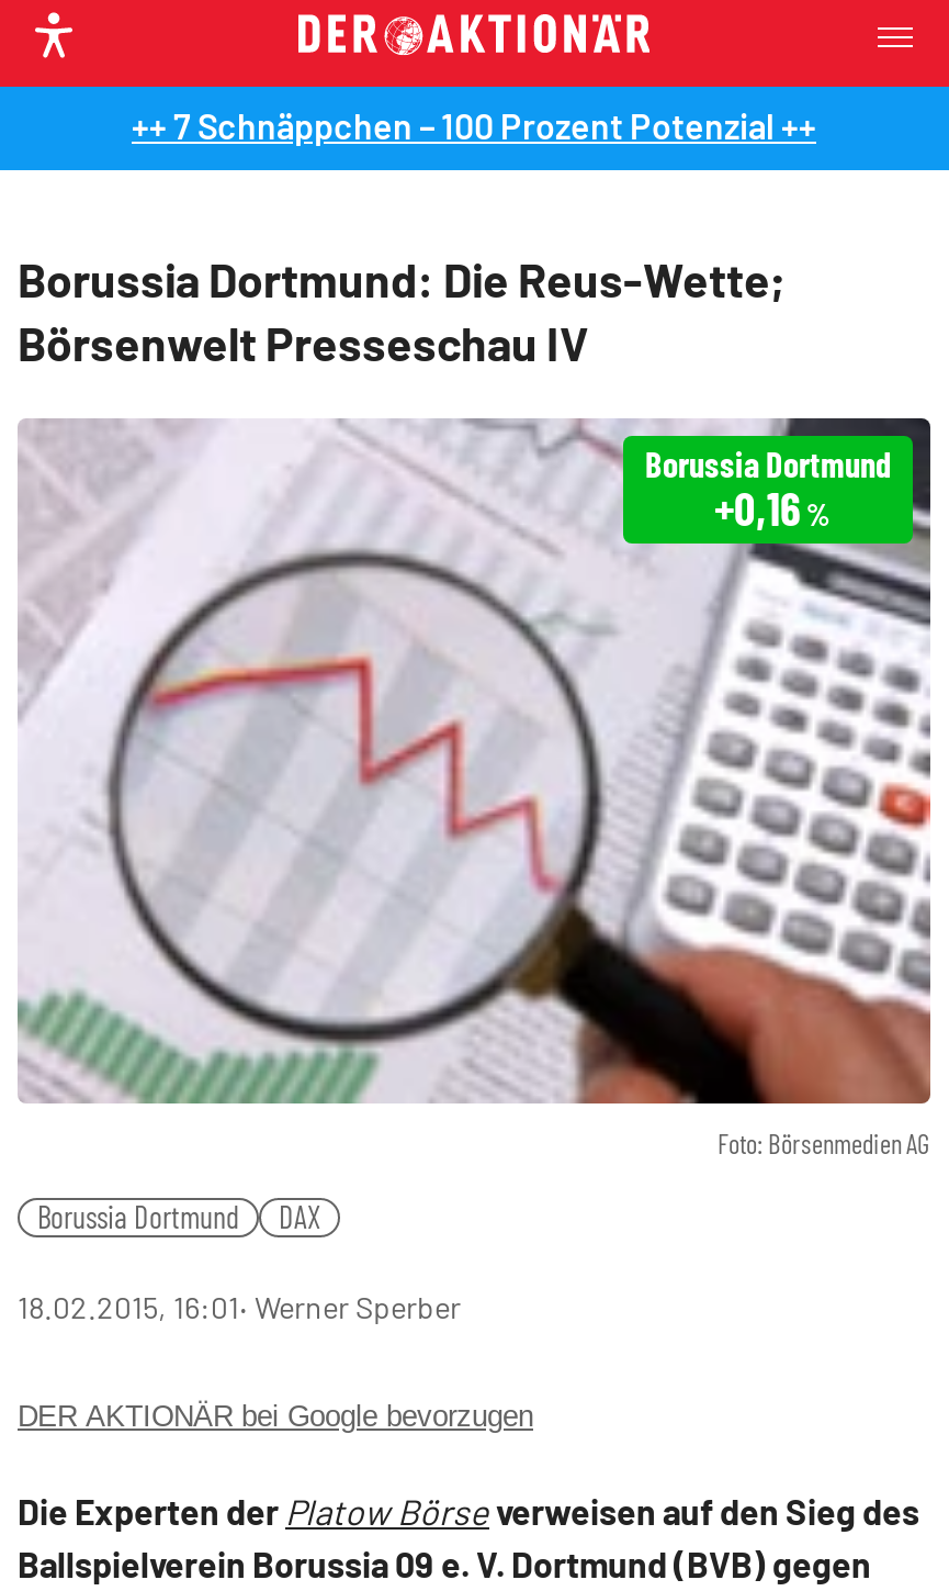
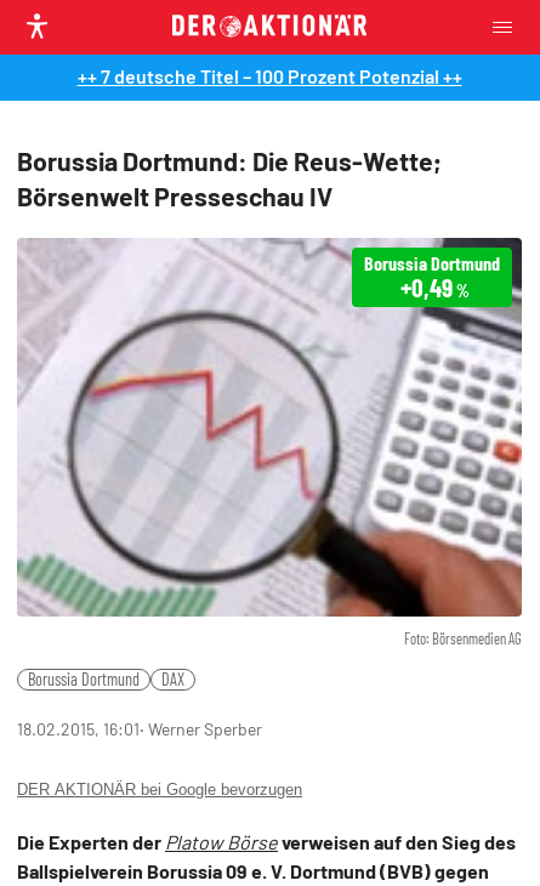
- ++ 7 Schnäppchen – 100 Prozent Potenzial ++
+ ++ 7 deutsche Titel – 100 Prozent Potenzial ++

- +0,16 %
+ +0,49 %
